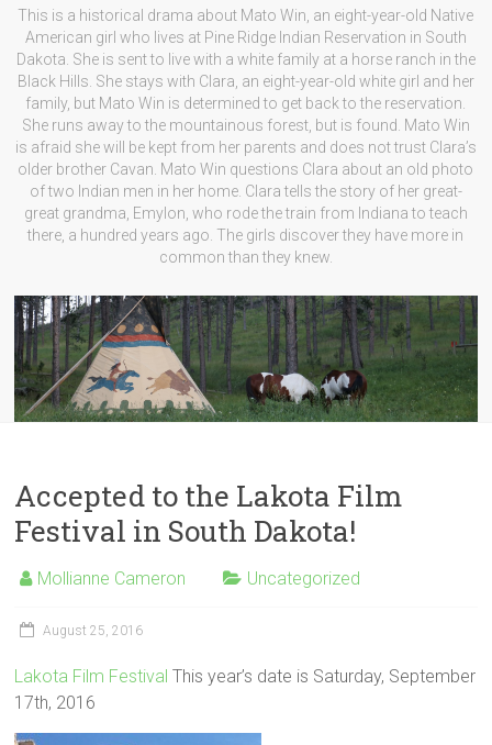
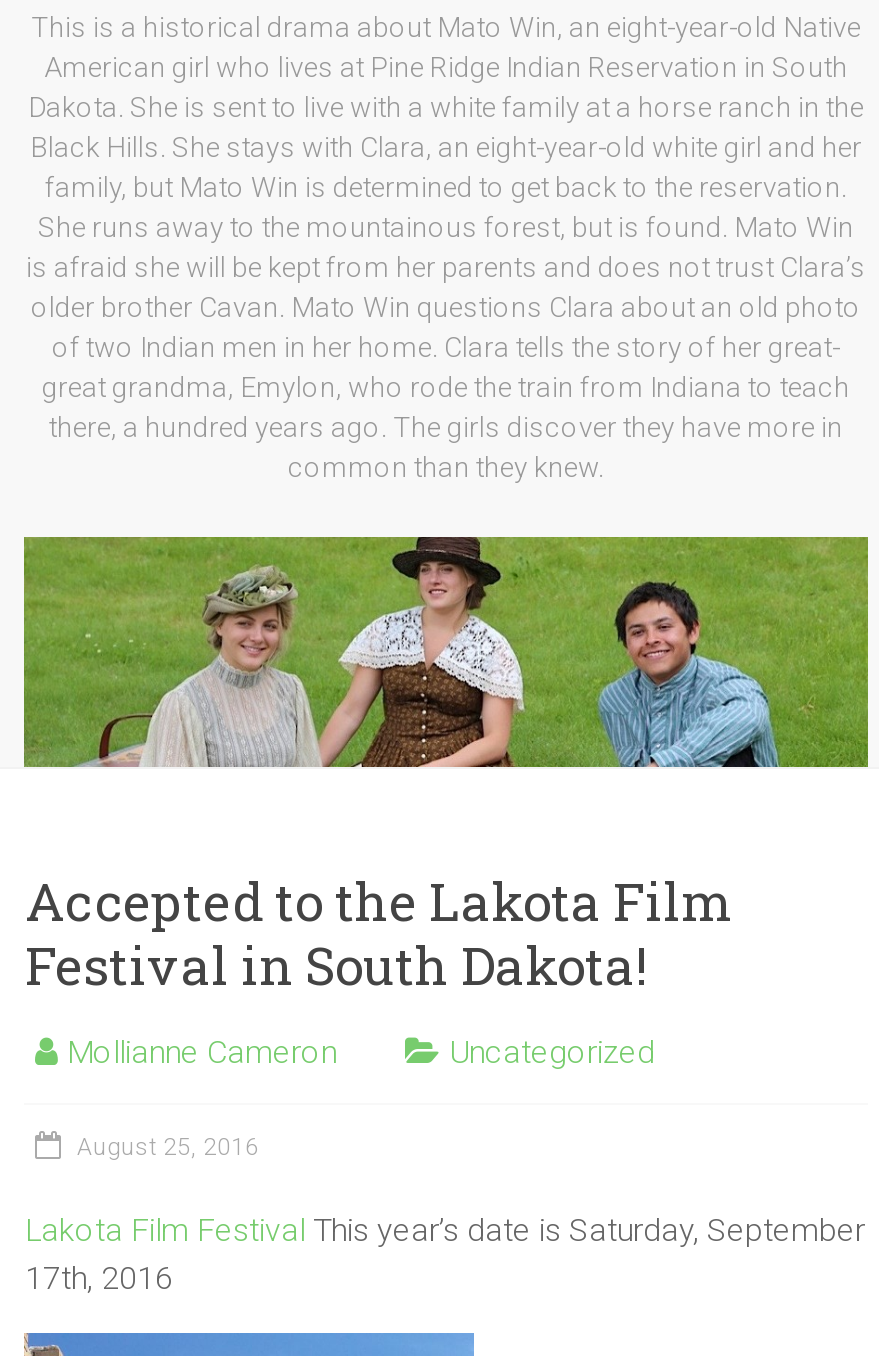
- [image]
+ [image]
